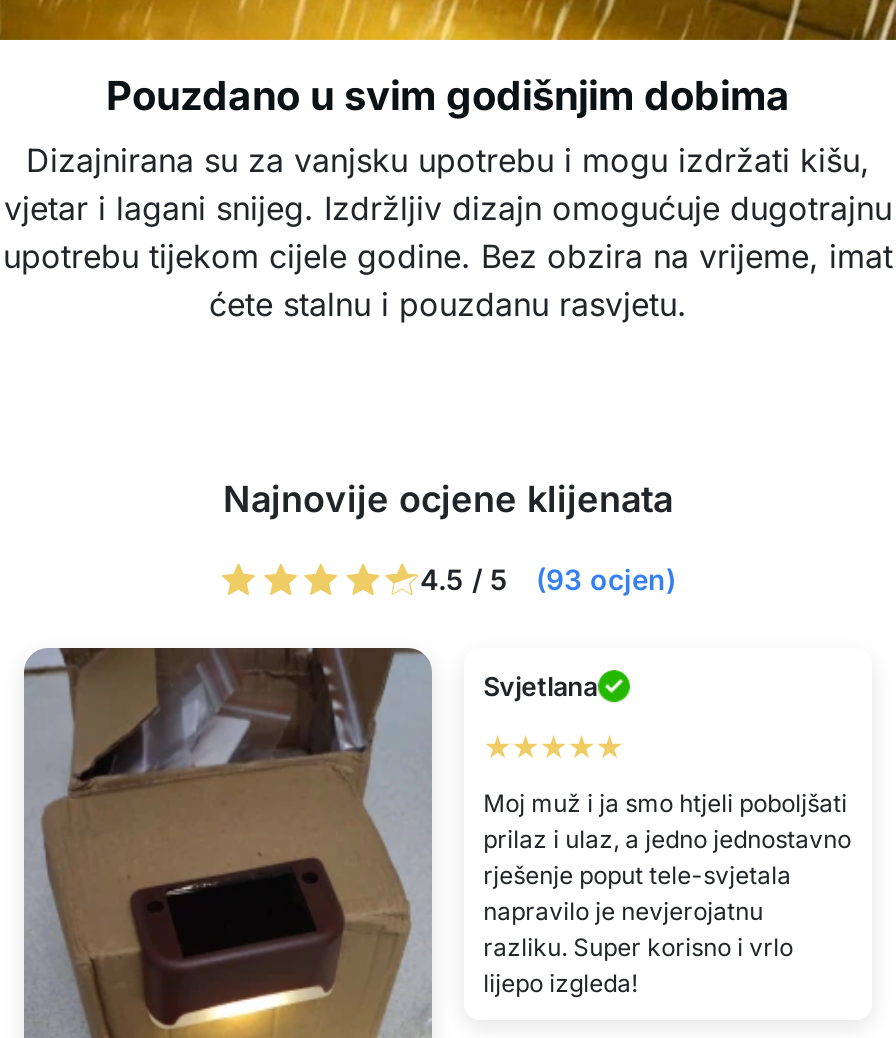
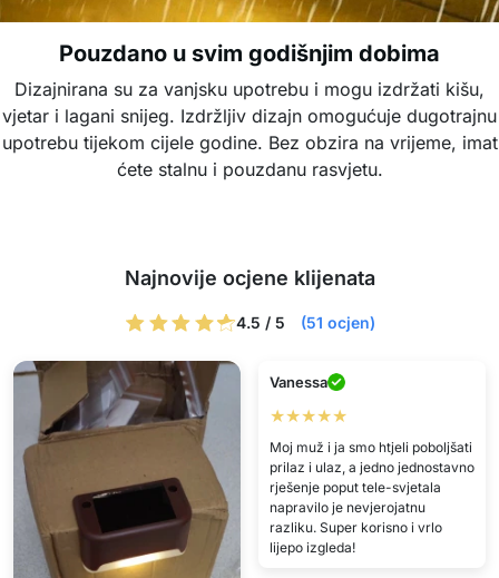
- 4.5 / 5 (93 ocjen)
+ 4.5 / 5 (51 ocjen)

- Svjetlana
+ Vanessa
